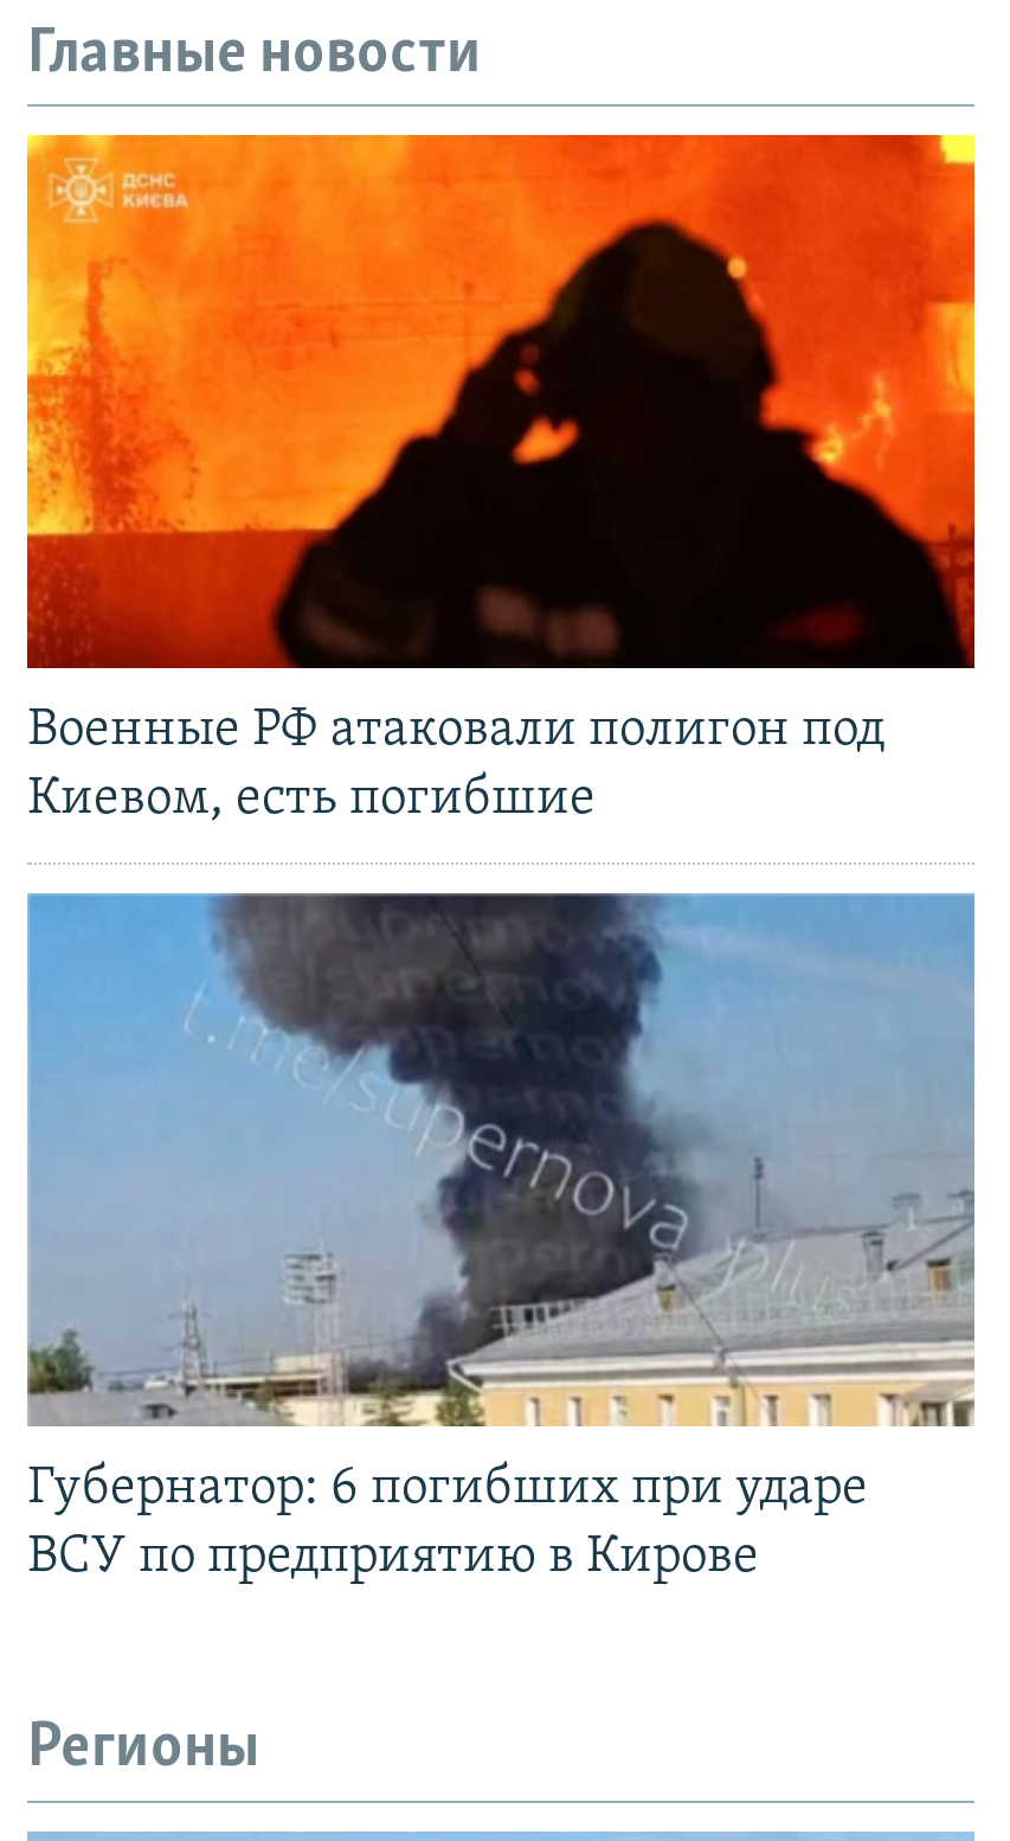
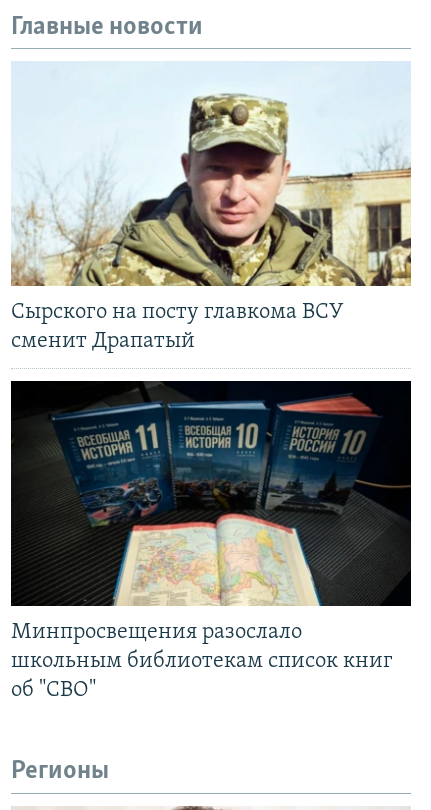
- [image]
- Военные РФ атаковали полигон под
- Киевом, есть погибшие
+ [image]
+ Сырского на посту главкома ВСУ
+ сменит Драпатый

- [image]
- Губернатор: 6 погибших при ударе
- ВСУ по предприятию в Кирове
+ [image]
+ Минпросвещения разослало
+ школьным библиотекам список книг
+ об "СВО"
